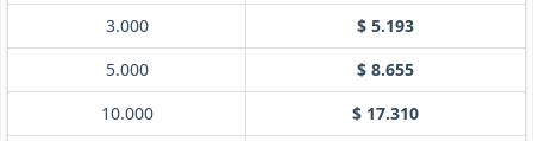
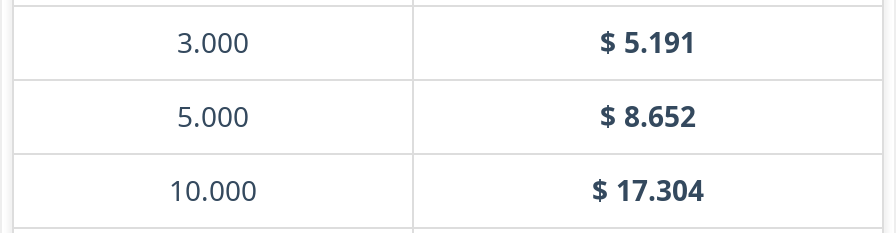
- $ 5.193
+ $ 5.191

- $ 8.655
+ $ 8.652

- $ 17.310
+ $ 17.304
